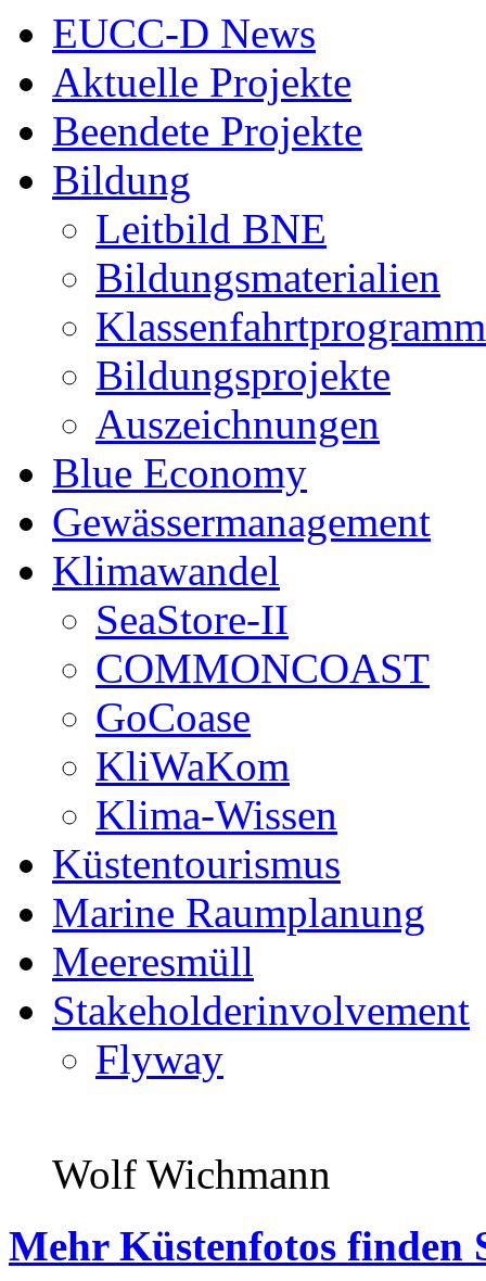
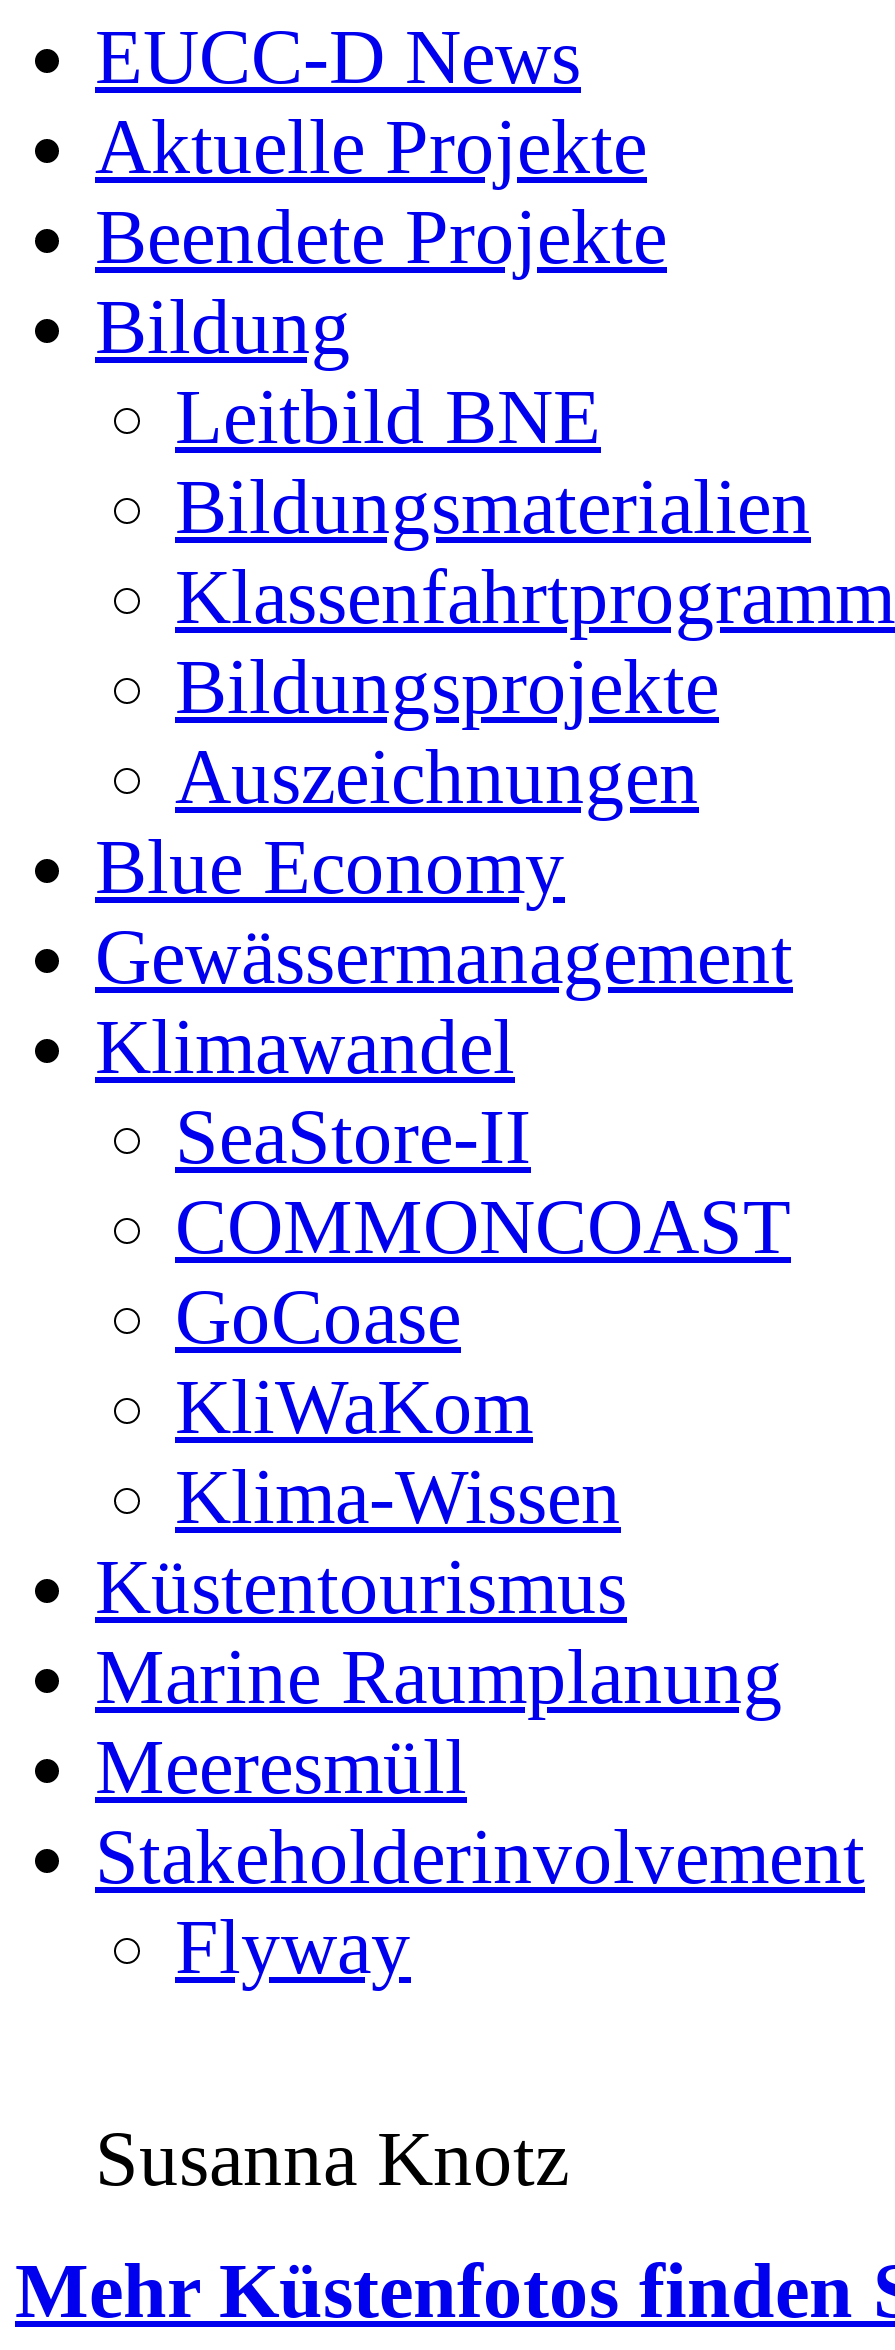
- Wolf Wichmann
+ Susanna Knotz
